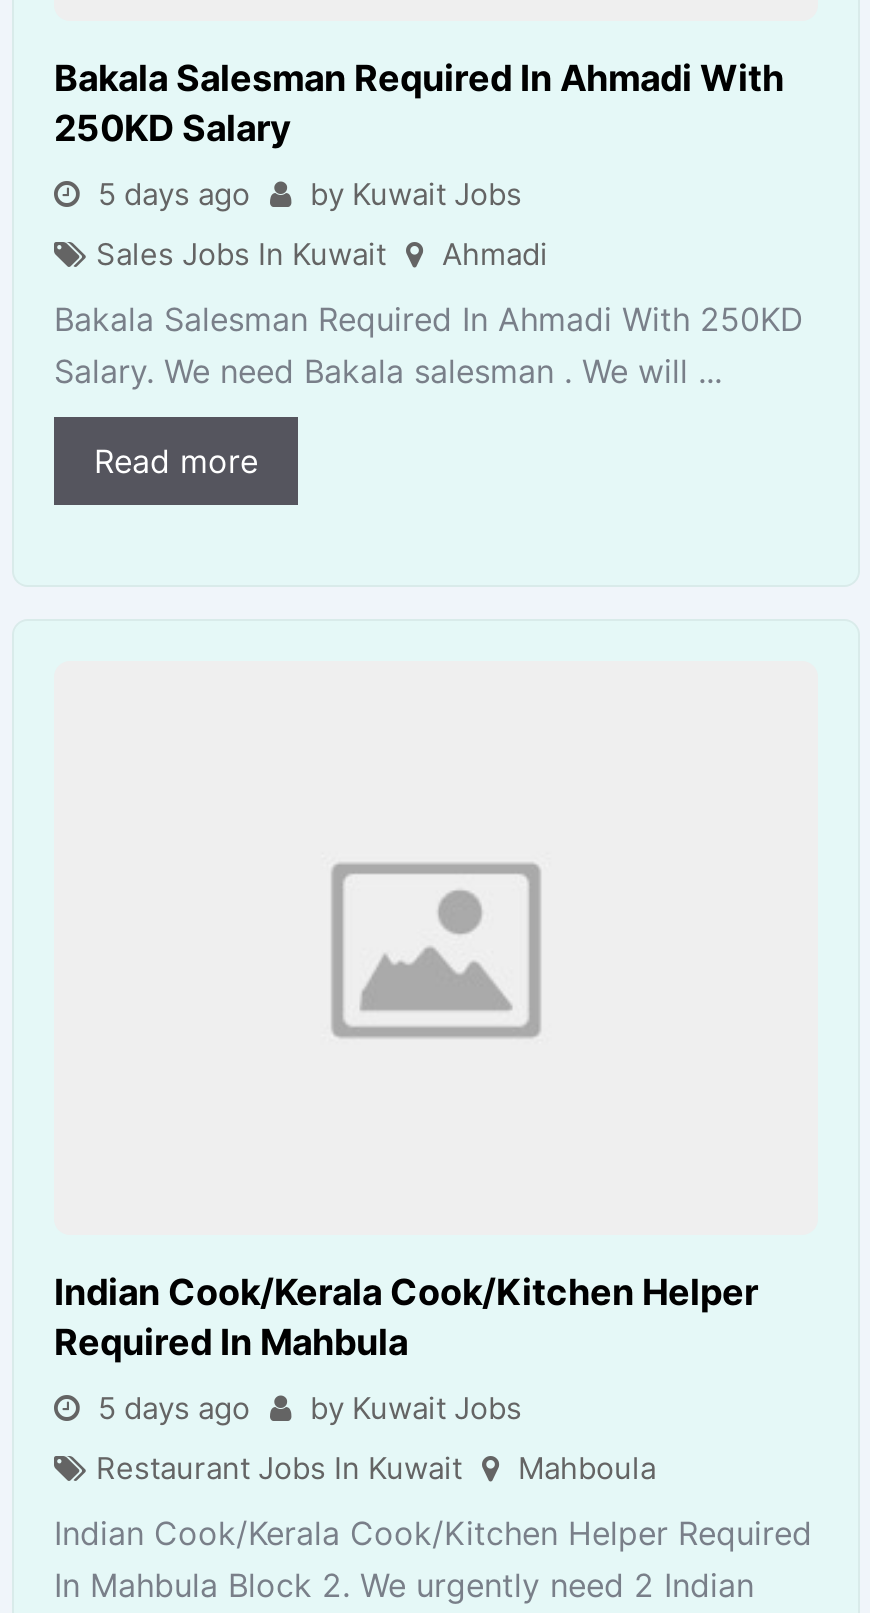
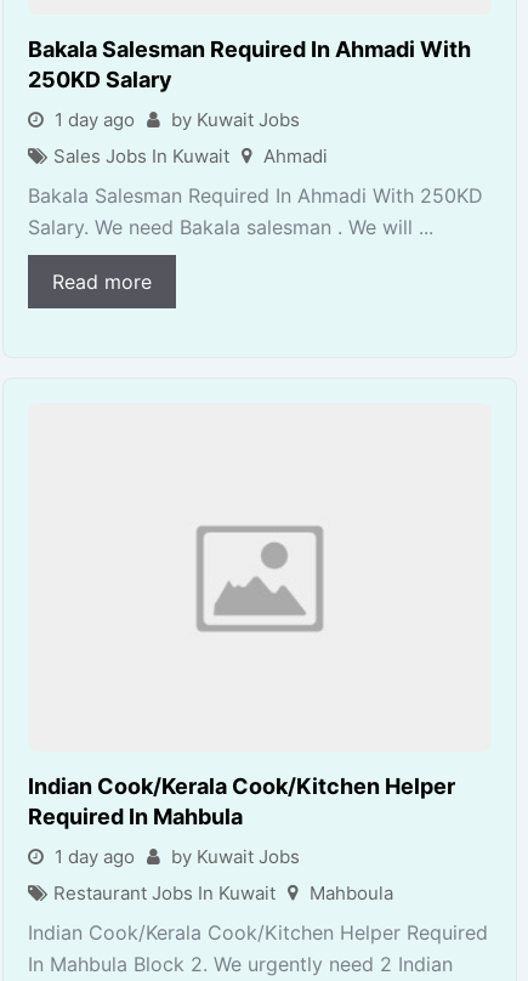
- 5 days ago by Kuwait Jobs
+ 1 day ago by Kuwait Jobs

- 5 days ago by Kuwait Jobs
+ 1 day ago by Kuwait Jobs
